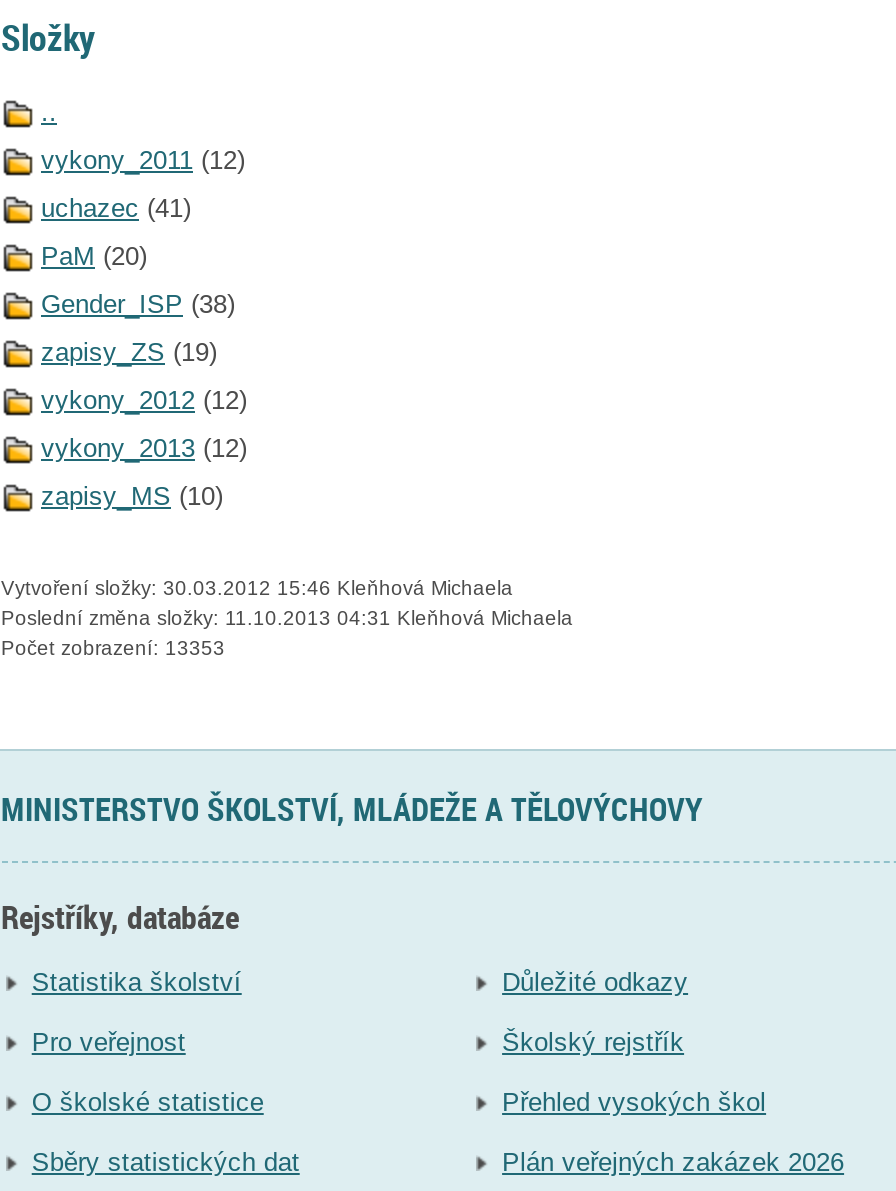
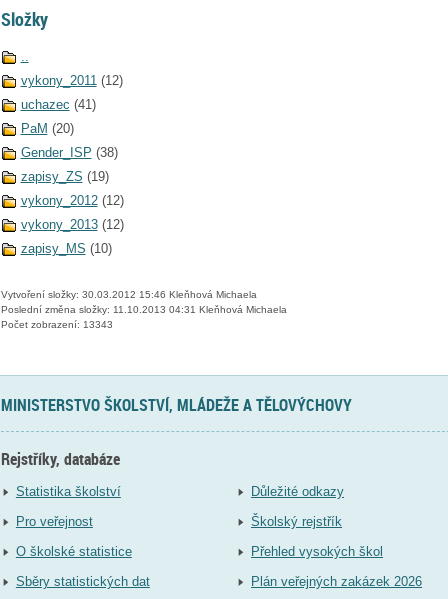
- Počet zobrazení: 13353
+ Počet zobrazení: 13343
